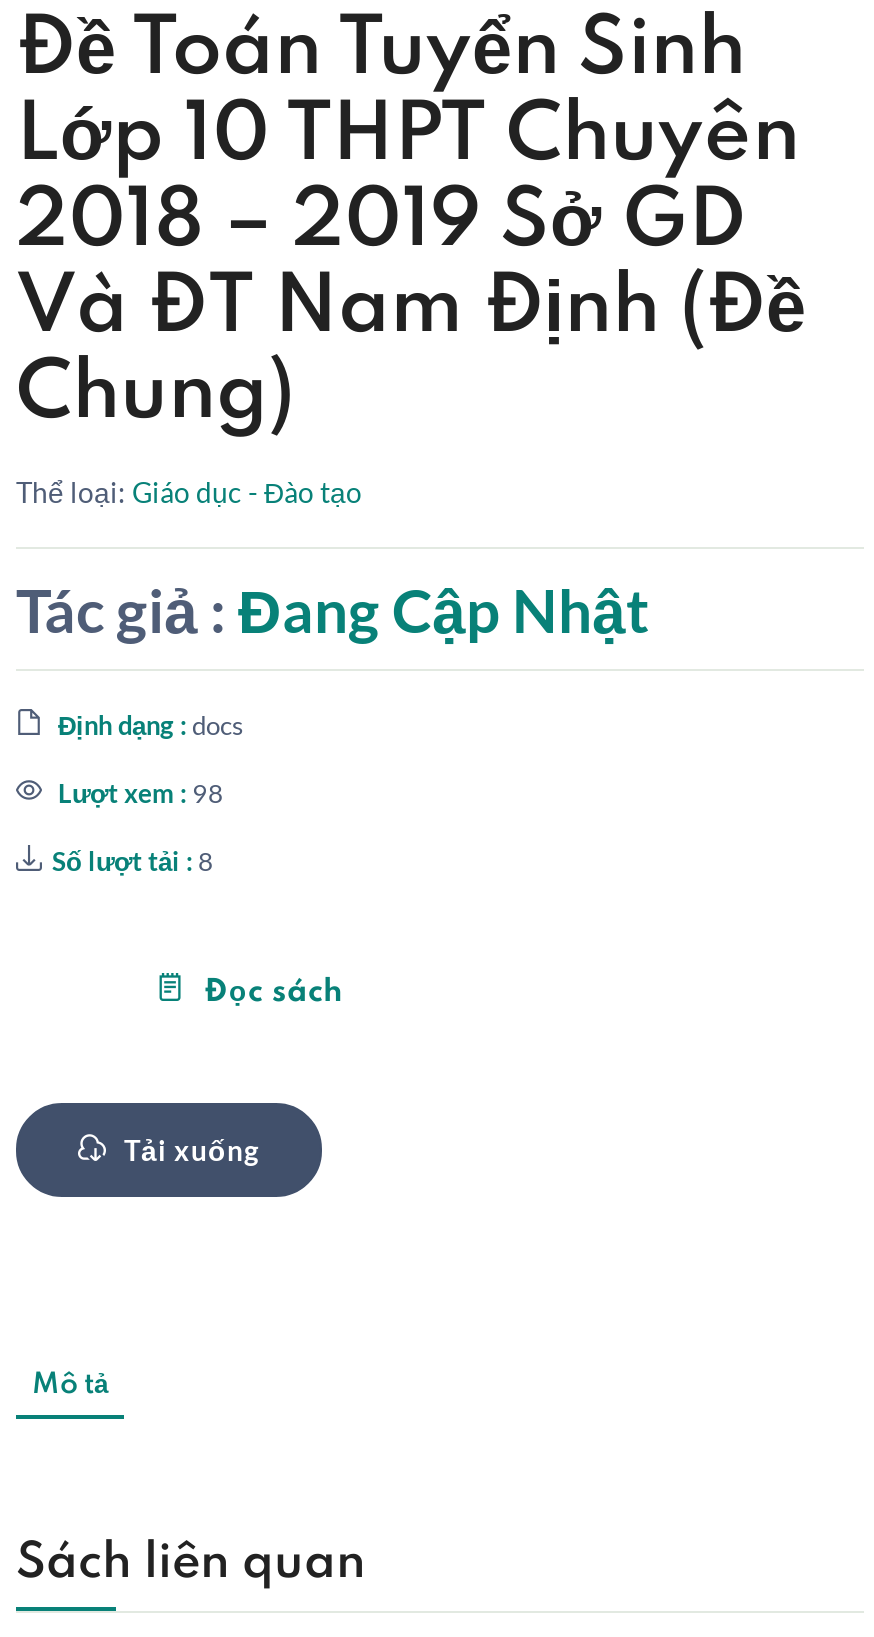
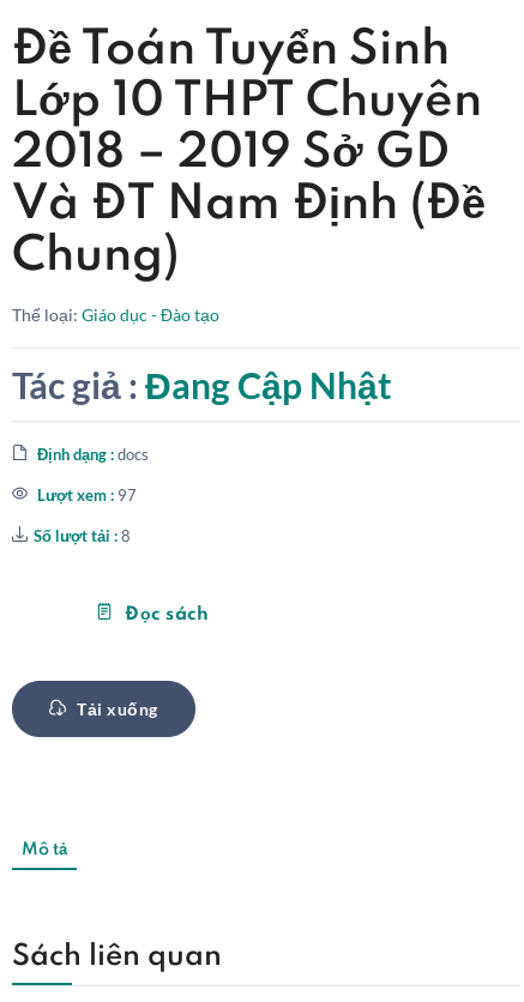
- Lượt xem : 98
+ Lượt xem : 97
